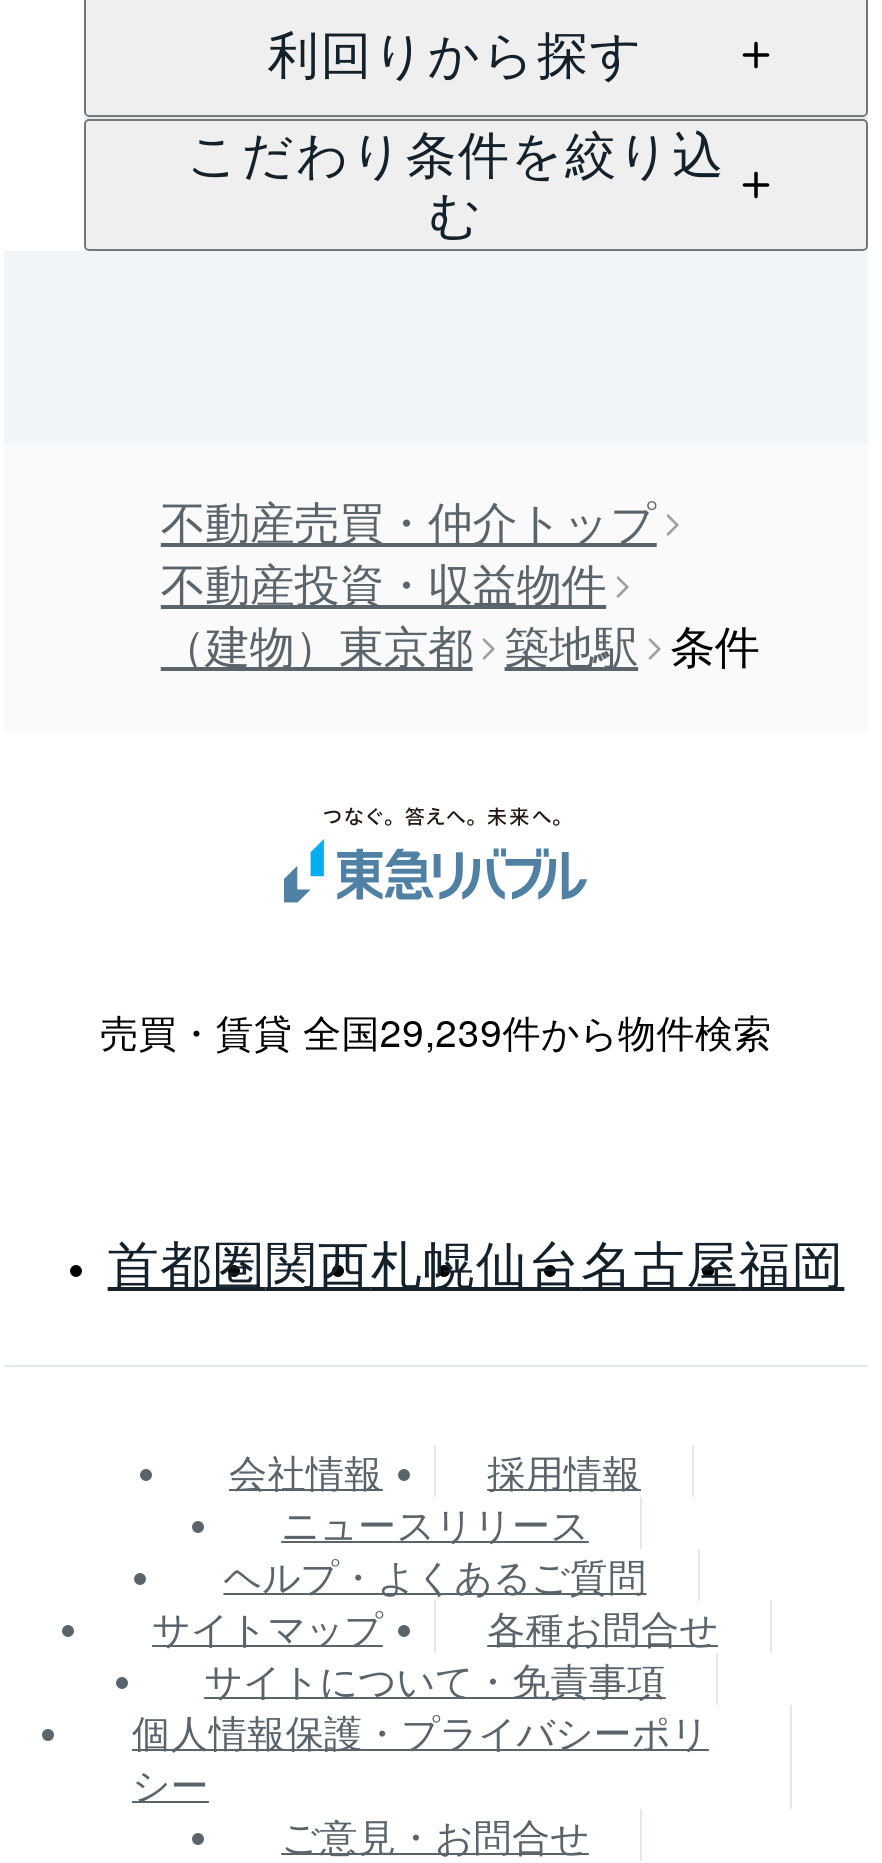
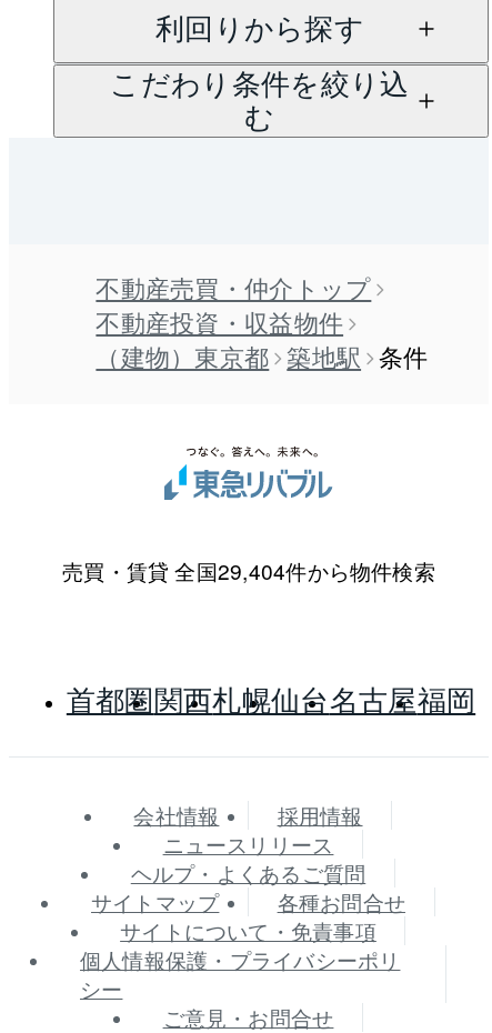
- 売買・賃貸 全国29,239件から物件検索
+ 売買・賃貸 全国29,404件から物件検索
